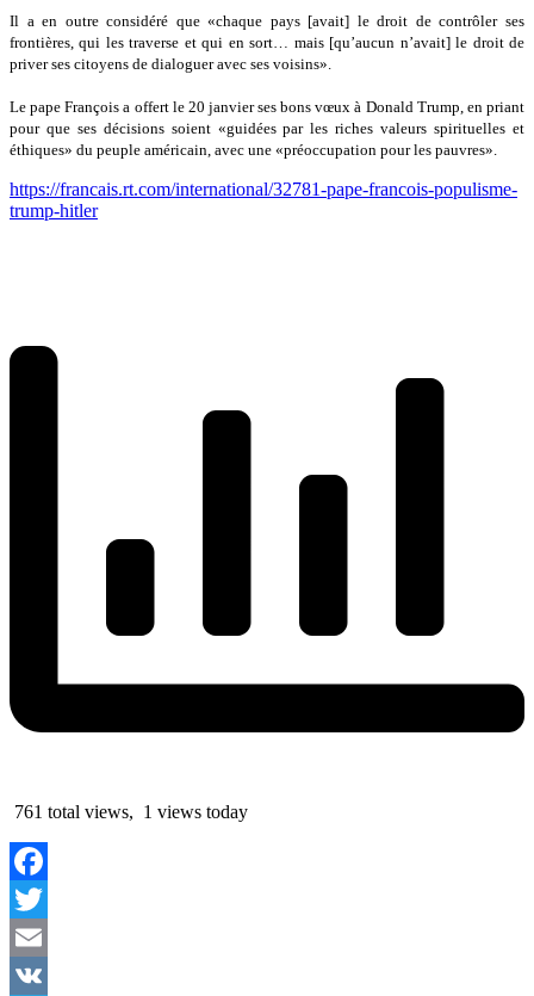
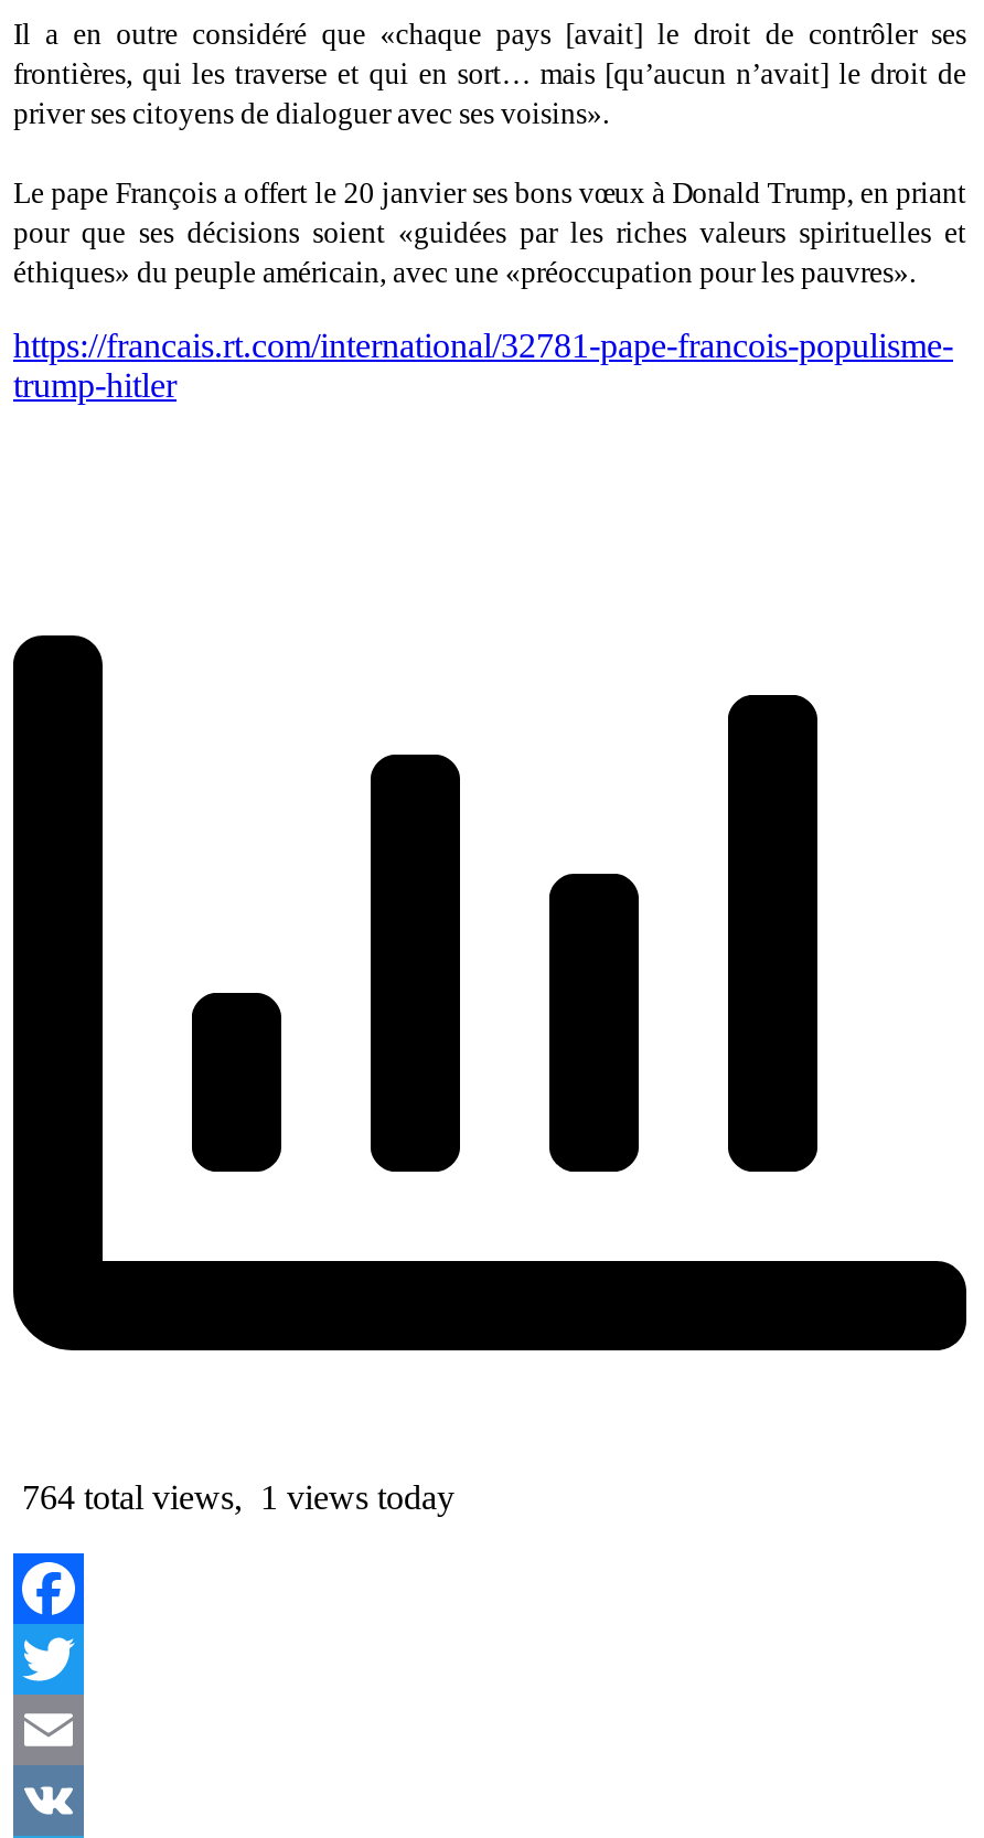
- 761 total views, 1 views today
+ 764 total views, 1 views today
